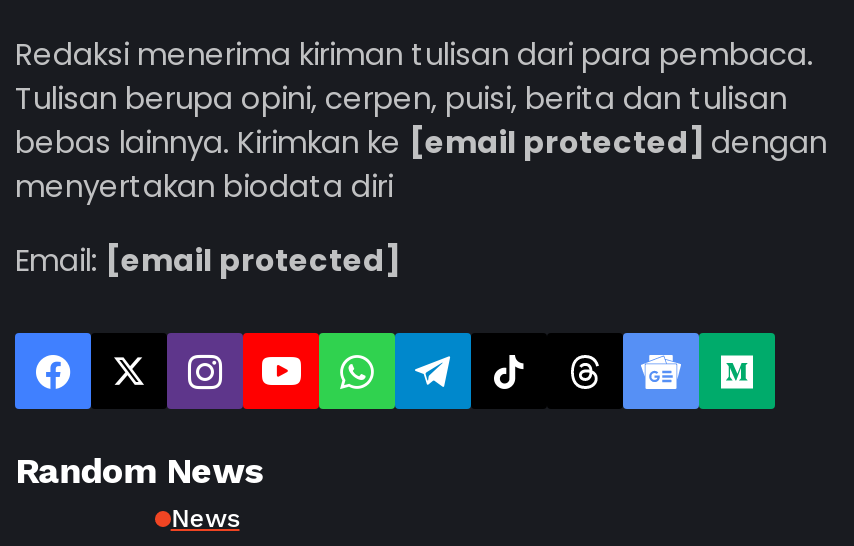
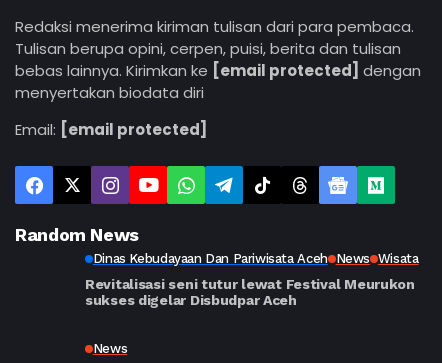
+ Dinas Kebudayaan Dan Pariwisata Aceh News Wisata
+ Revitalisasi seni tutur lewat Festival Meurukon
+ sukses digelar Disbudpar Aceh
